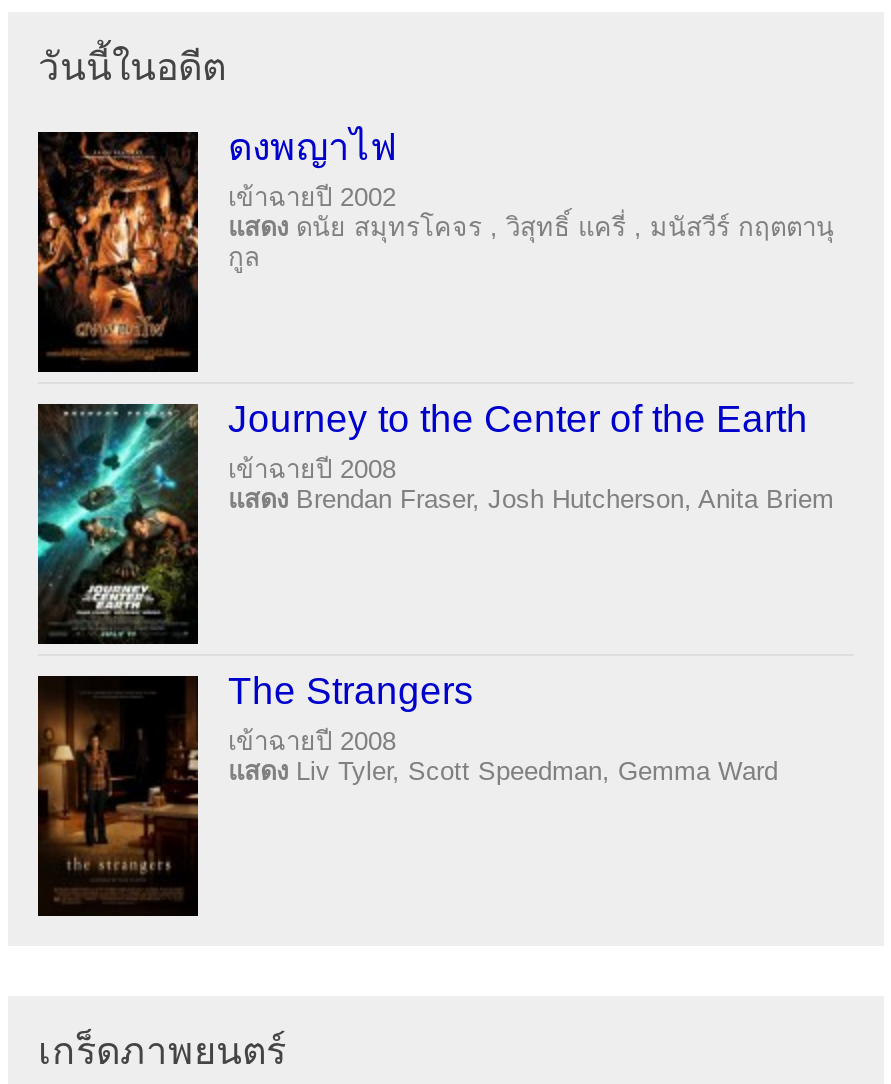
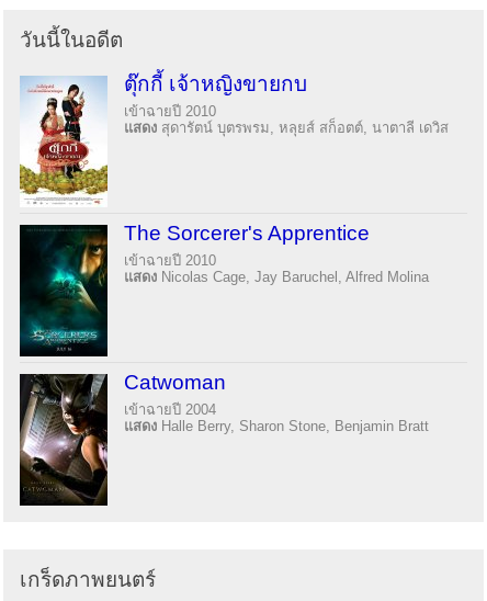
- [image]
- ดงพญาไฟ
- เข้าฉายปี 2002
- แสดงดนัย สมุทรโคจร , วิสุทธิ์ แครี่ , มนัสวีร์ กฤตตานุ
- กูล
+ [image]
+ ตุ๊กกี้ เจ้าหญิงขายกบ
+ เข้าฉายปี 2010
+ แสดงสุดารัตน์ บุตรพรม, หลุยส์ สก็อตต์, นาตาลี เดวิส

- [image]
- Journey to the Center of the Earth
- เข้าฉายปี 2008
- แสดงBrendan Fraser, Josh Hutcherson, Anita Briem
+ [image]
+ The Sorcerer's Apprentice
+ เข้าฉายปี 2010
+ แสดงNicolas Cage, Jay Baruchel, Alfred Molina

- [image]
- The Strangers
- เข้าฉายปี 2008
- แสดงLiv Tyler, Scott Speedman, Gemma Ward
+ [image]
+ Catwoman
+ เข้าฉายปี 2004
+ แสดงHalle Berry, Sharon Stone, Benjamin Bratt
